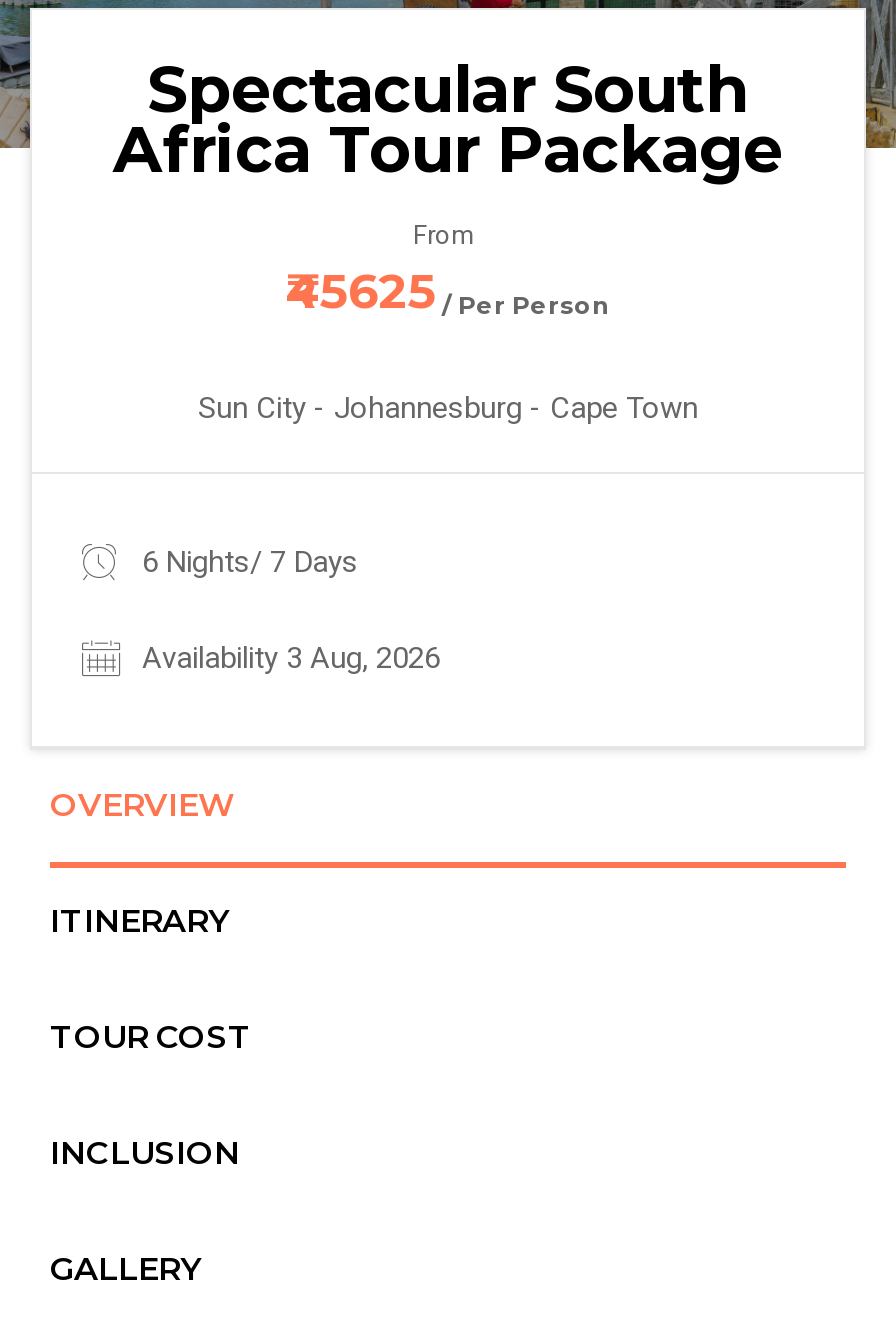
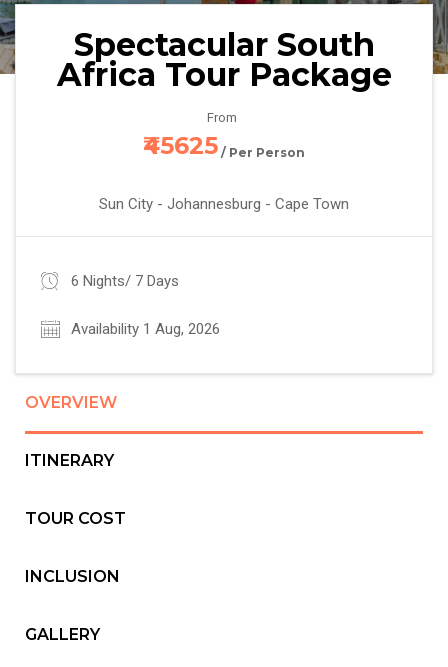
- Availability 3 Aug, 2026
+ Availability 1 Aug, 2026
